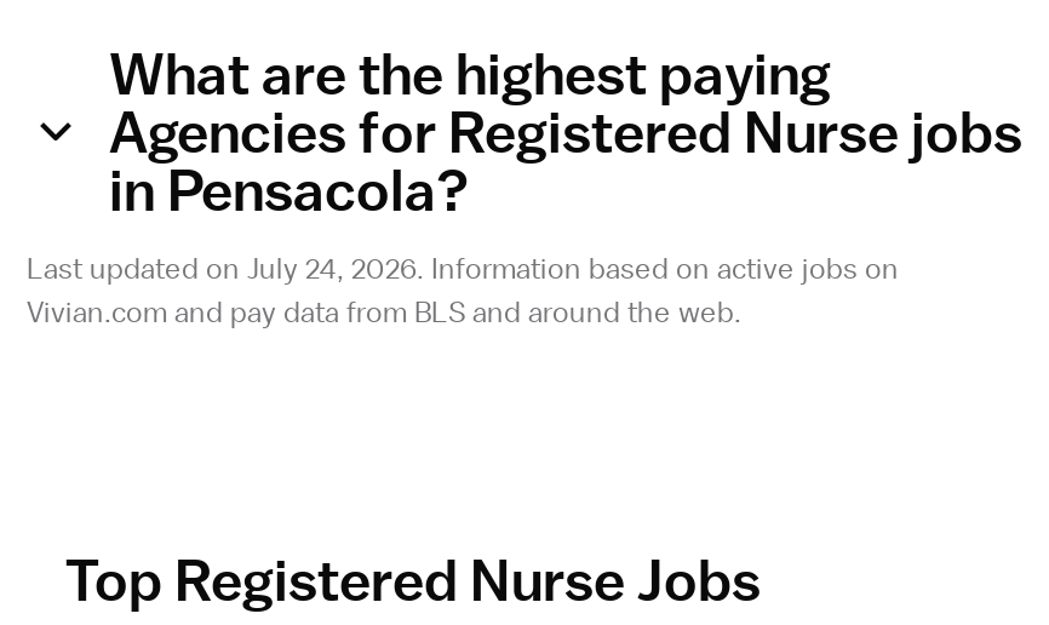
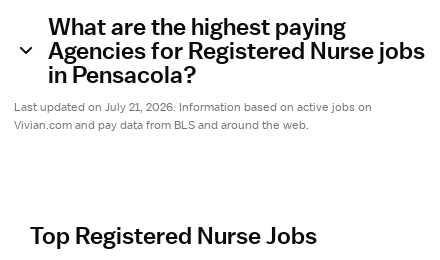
- Last updated on July 24, 2026. Information based on active jobs on
+ Last updated on July 21, 2026. Information based on active jobs on
